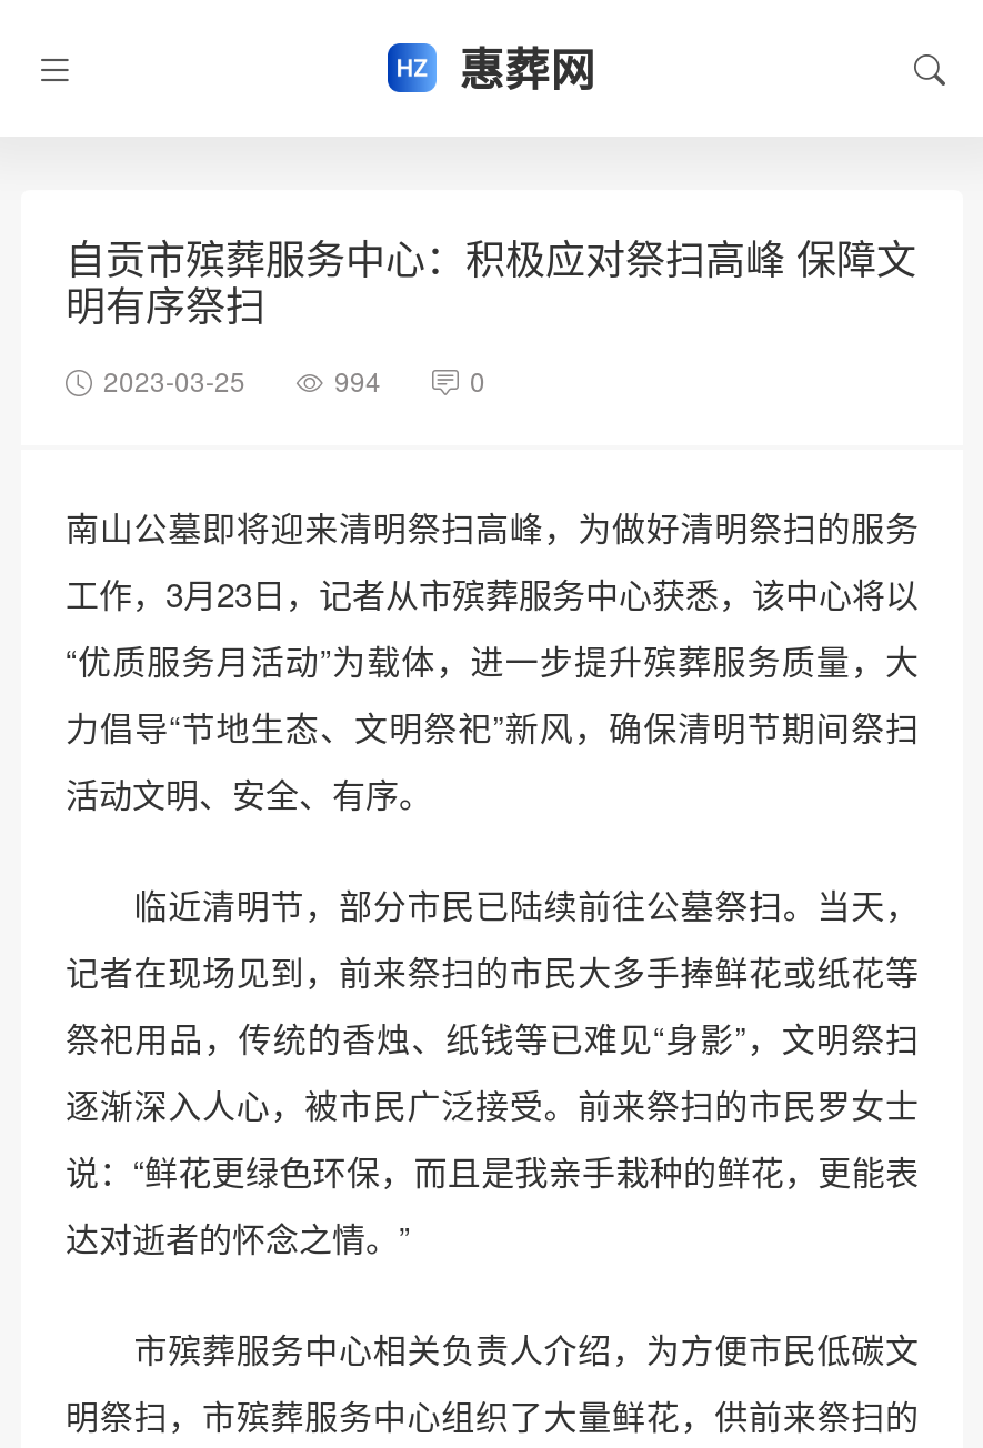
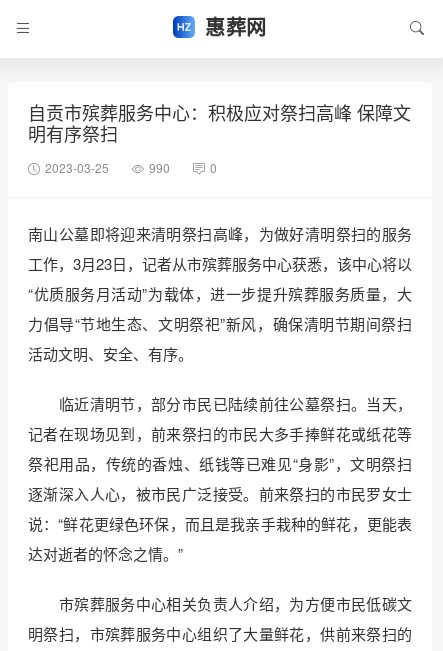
- 994
+ 990
